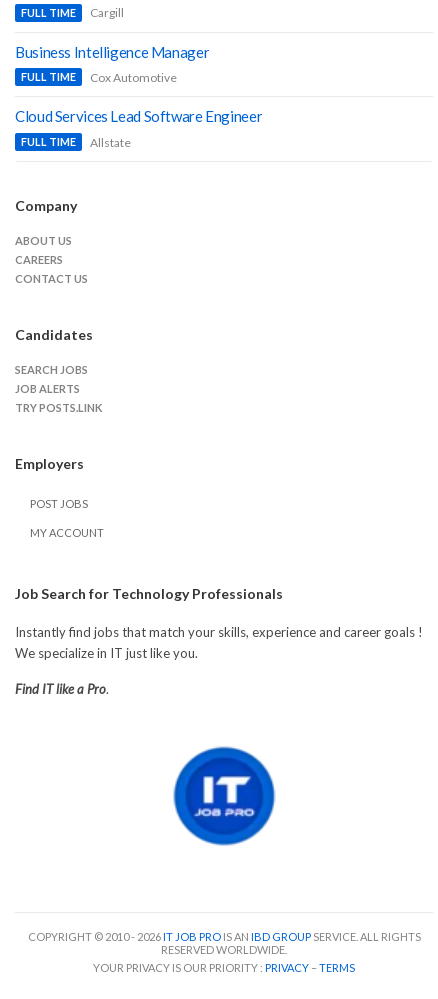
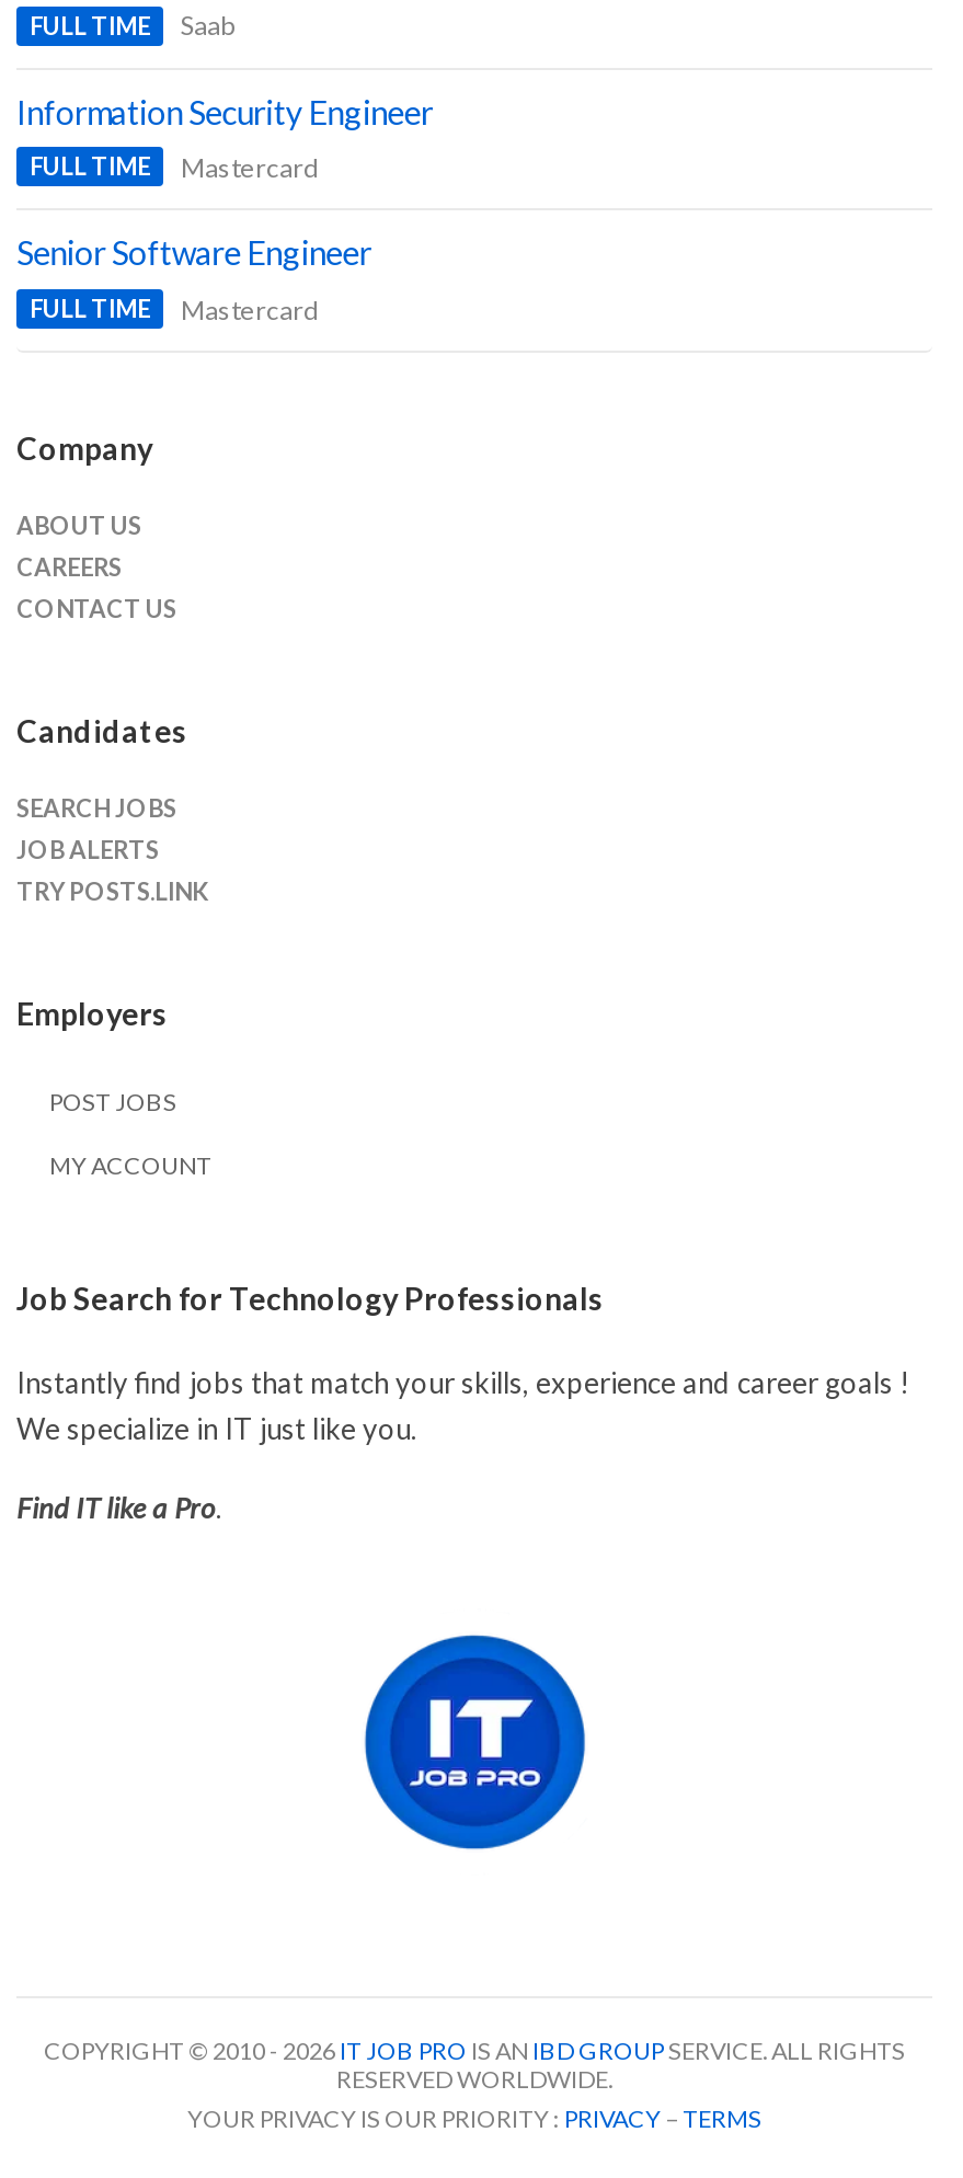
- Cargill
+ Saab

- Business Intelligence Manager
+ Information Security Engineer

- Cox Automotive
+ Mastercard

- Cloud Services Lead Software Engineer
+ Senior Software Engineer

- Allstate
+ Mastercard
